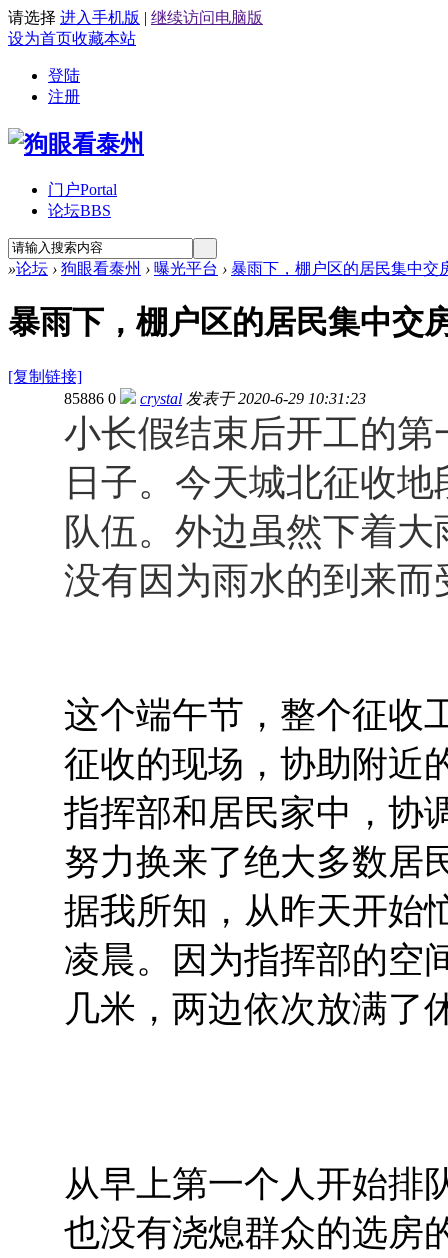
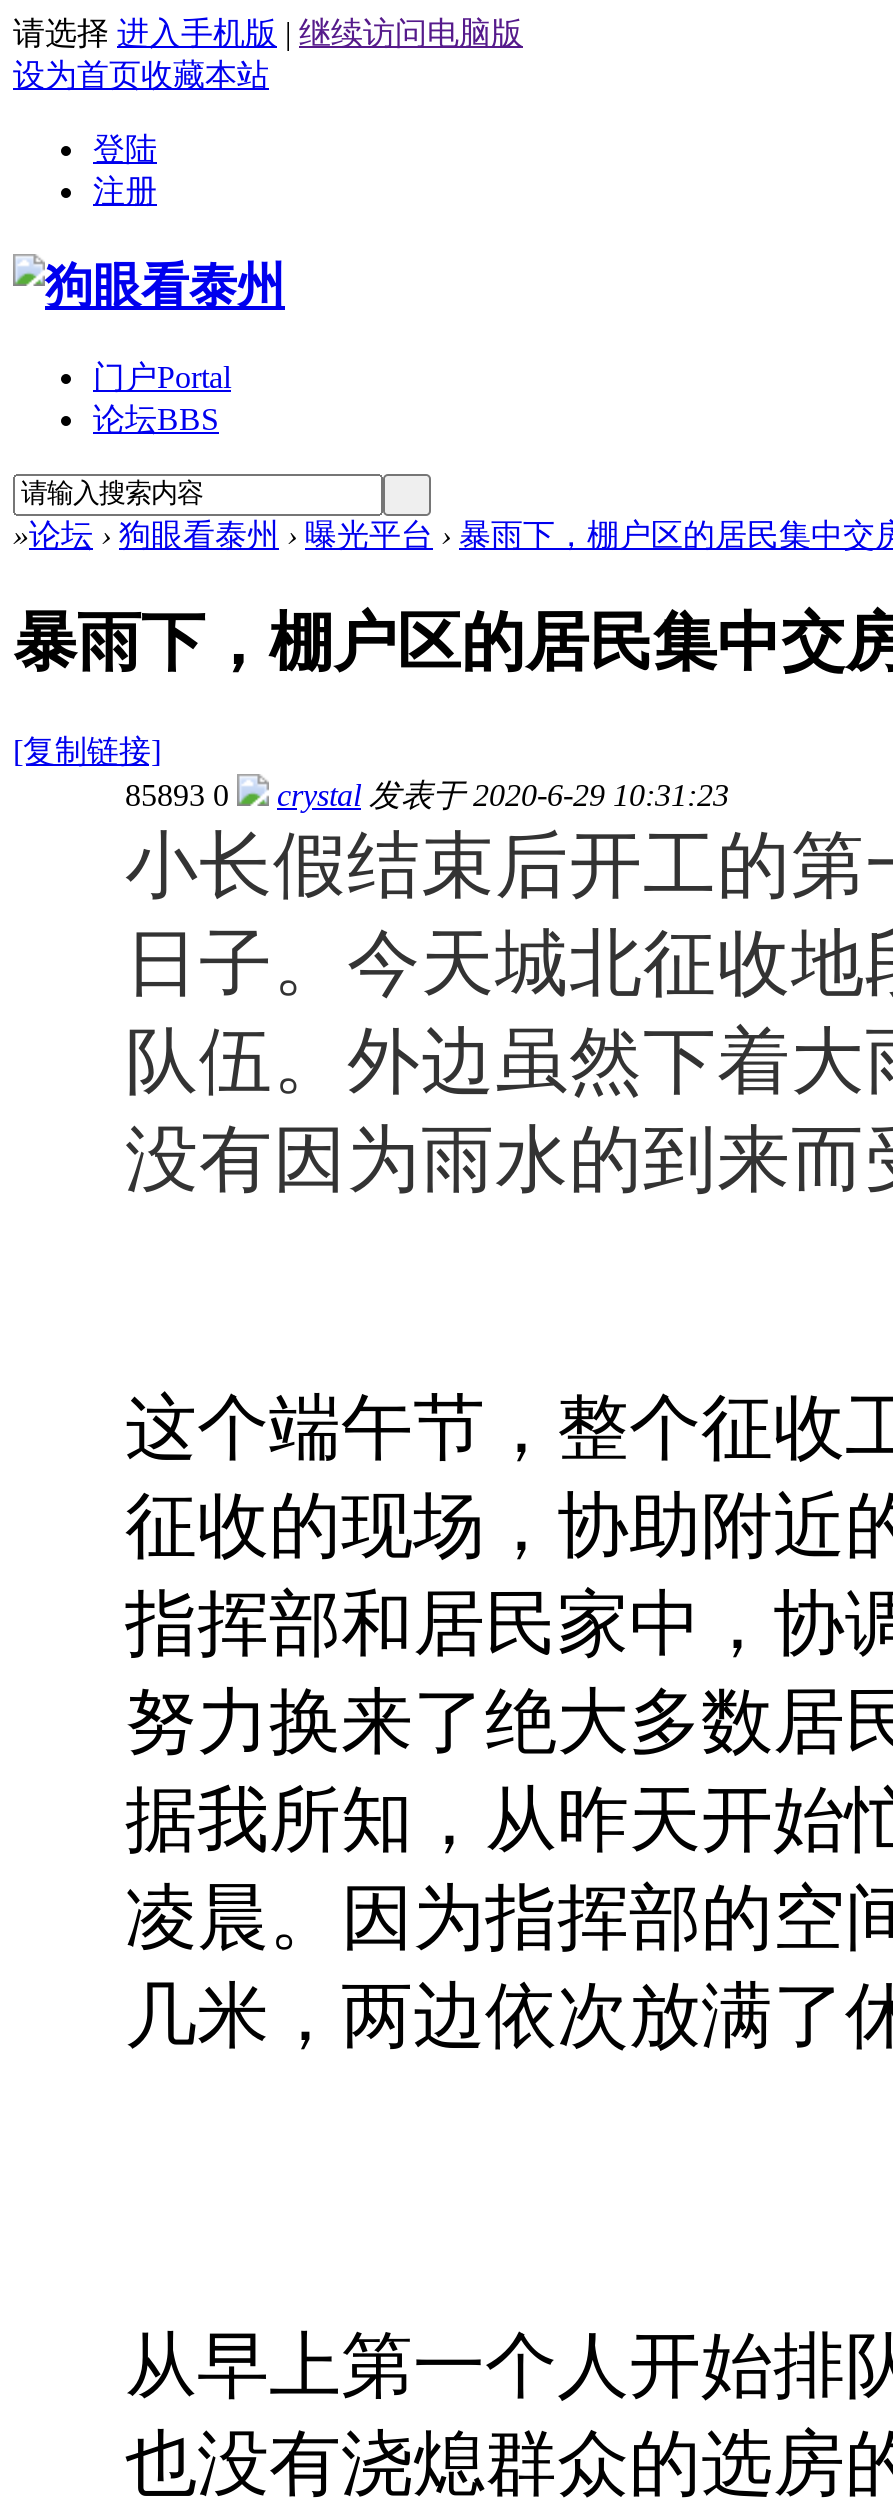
- 85886 0 crystal发表于 2020-6-29 10:31:23
+ 85893 0 crystal发表于 2020-6-29 10:31:23
